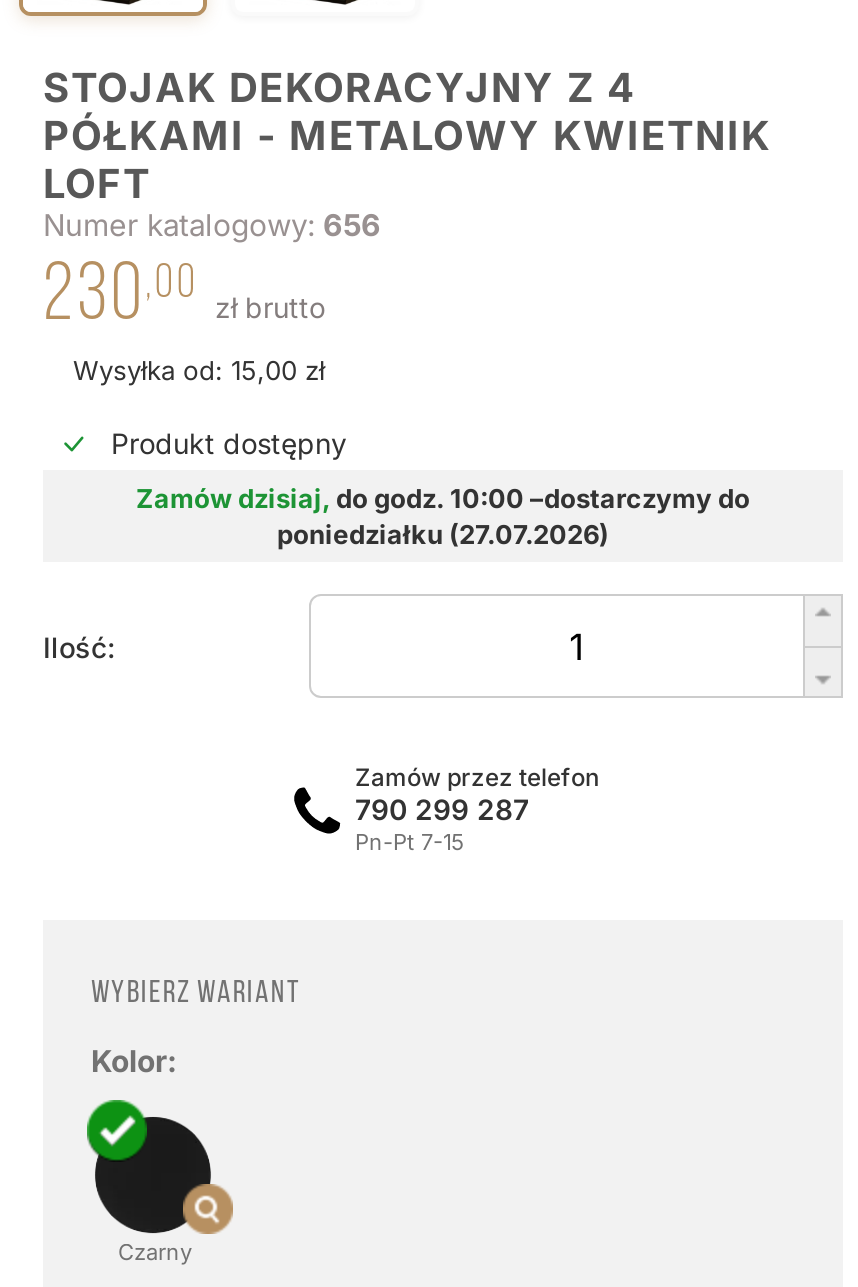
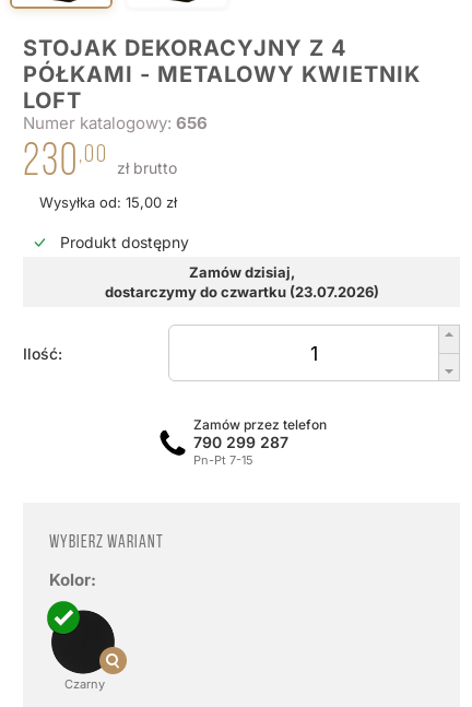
- Zamów dzisiaj, do godz. 10:00 –dostarczymy do
- poniedziałku (27.07.2026)
+ Zamów dzisiaj,
+ dostarczymy do czwartku (23.07.2026)
